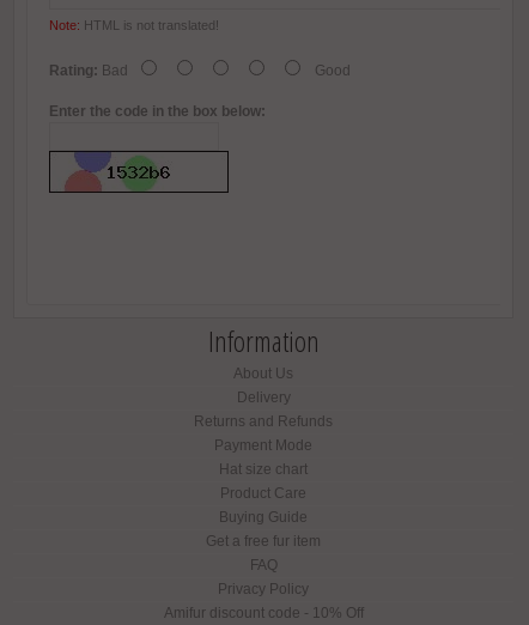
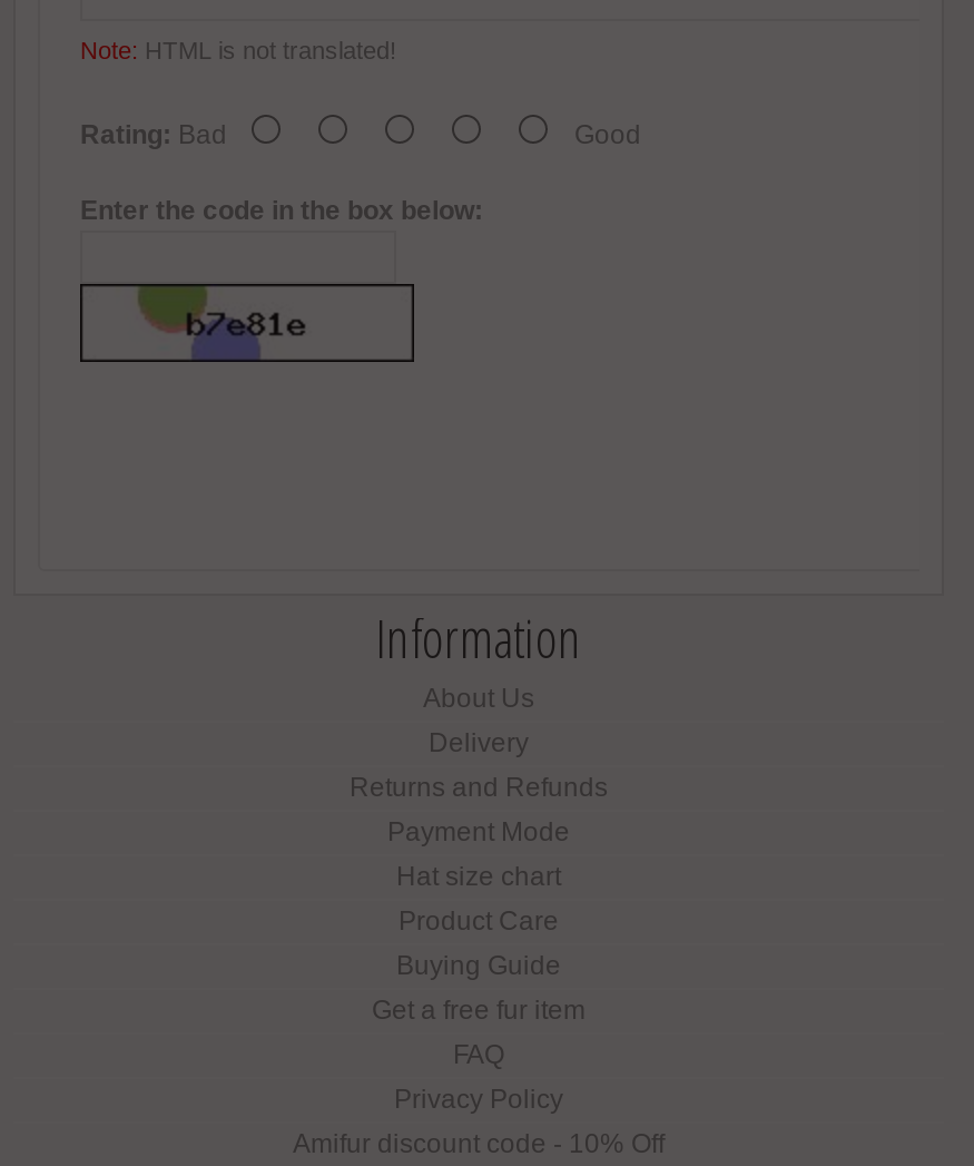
- [image]
+ [image]
